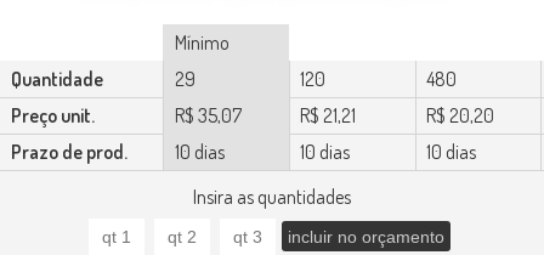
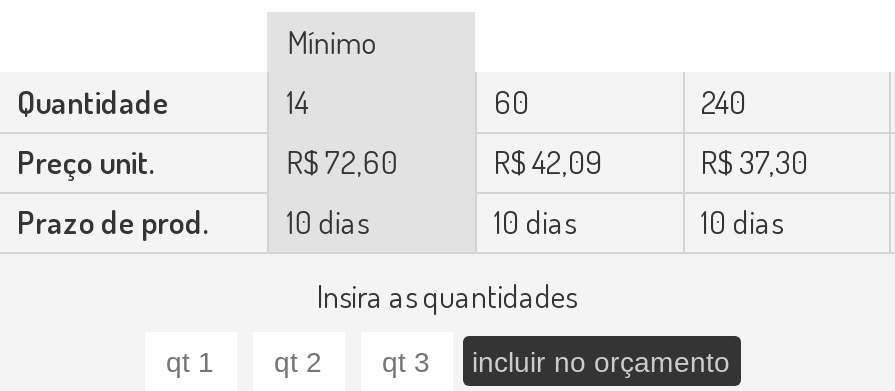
- 29
+ 14

- 120
+ 60

- 480
+ 240

- R$ 35,07
+ R$ 72,60

- R$ 21,21
+ R$ 42,09

- R$ 20,20
+ R$ 37,30
